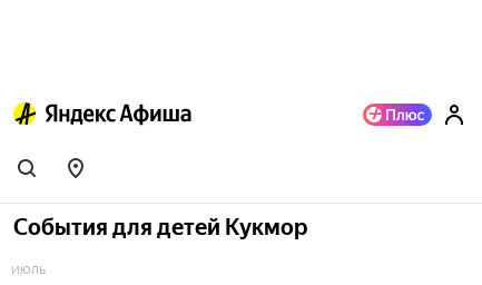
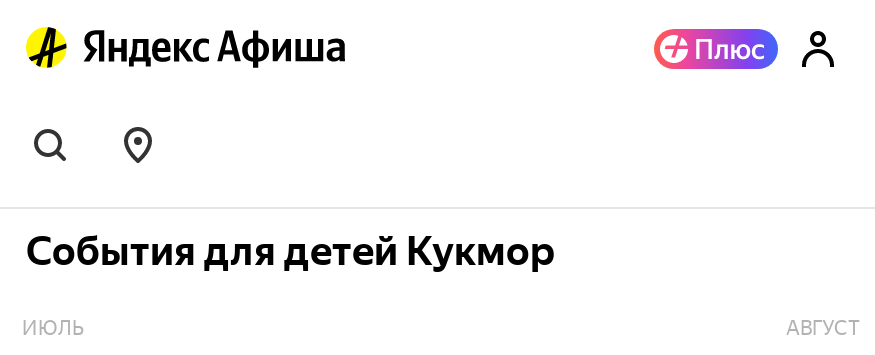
+ АВГУСТ
